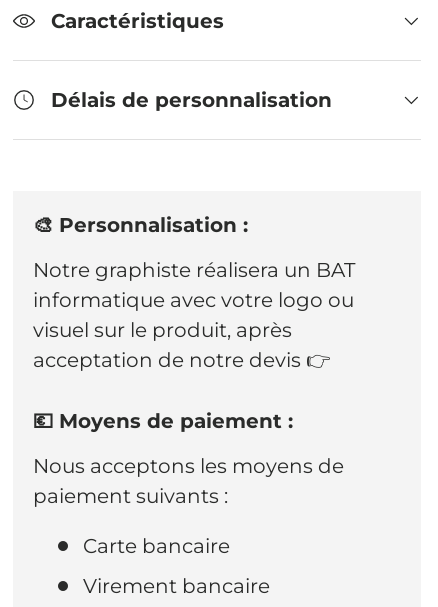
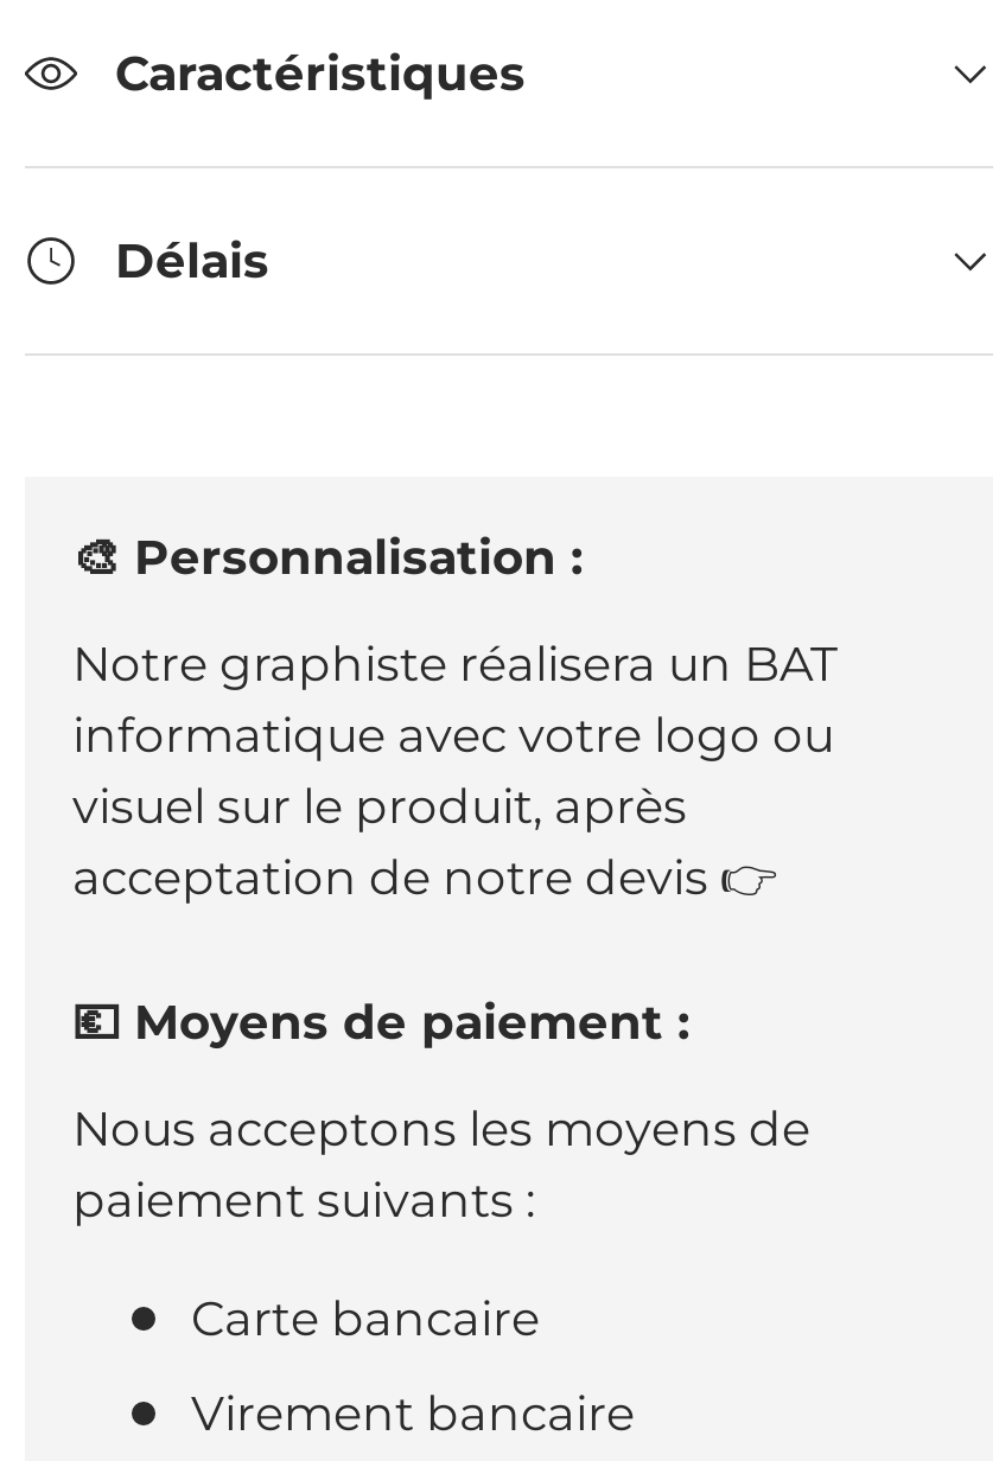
- Délais de personnalisation
+ Délais
